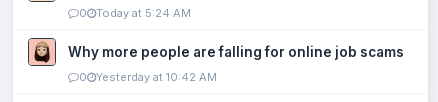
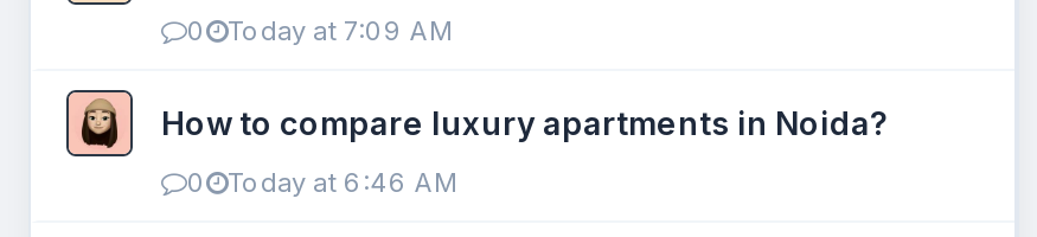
- 0 Today at 5:24 AM
+ 0 Today at 7:09 AM

- Why more people are falling for online job scams
+ How to compare luxury apartments in Noida?

- Yesterday at 10:42 AM
+ Today at 6:46 AM
